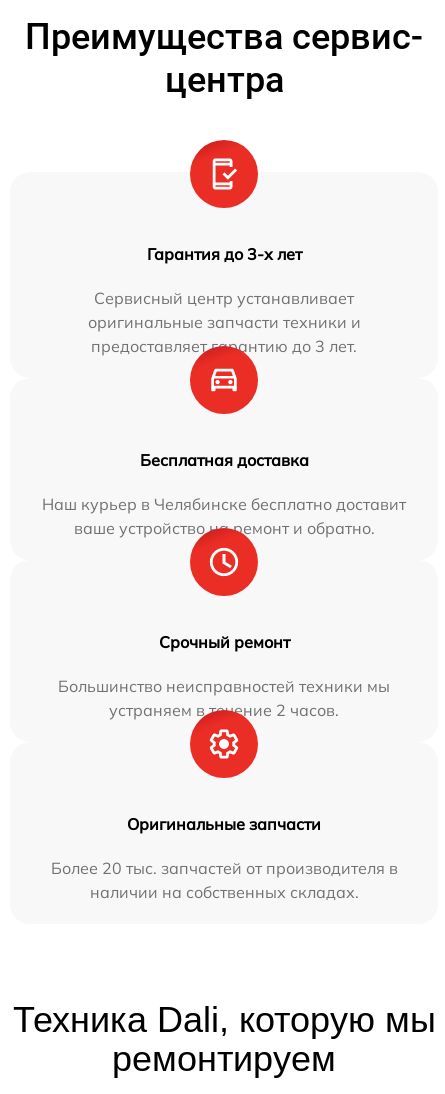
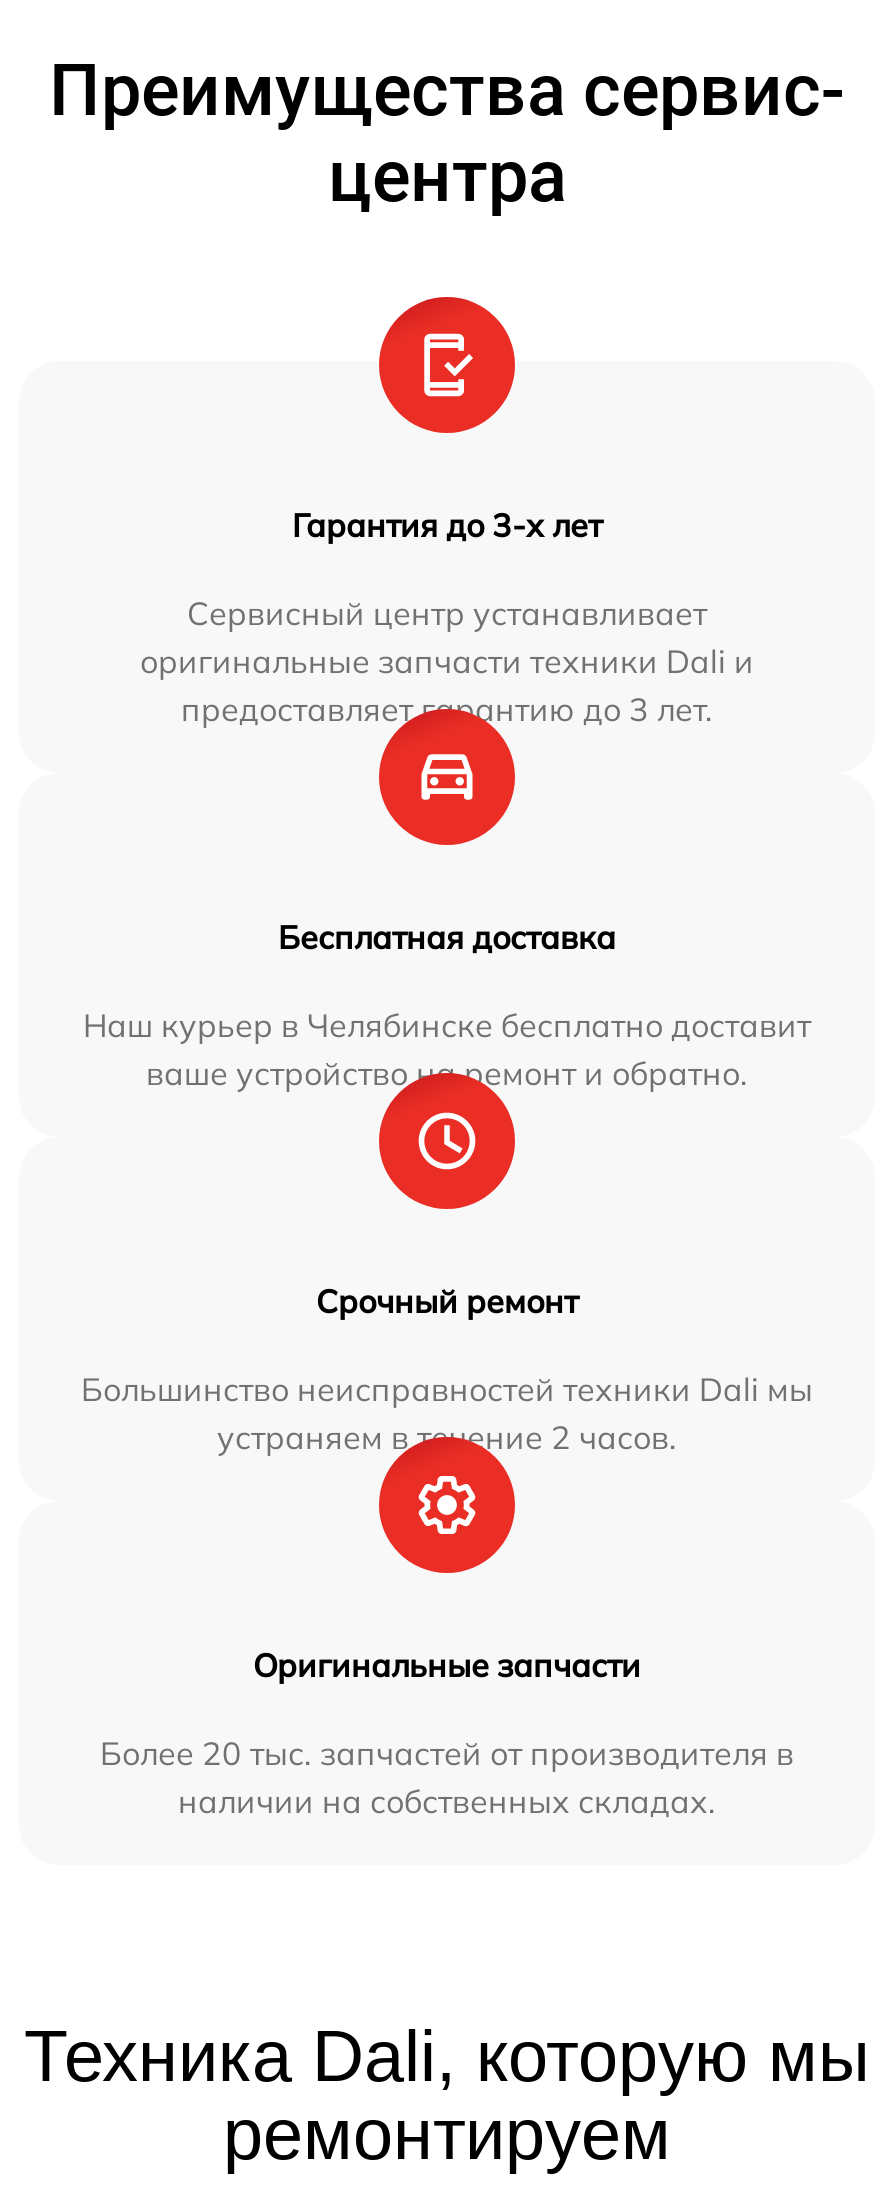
- оригинальные запчасти техники и
+ оригинальные запчасти техники Dali и

- Большинство неисправностей техники мы
+ Большинство неисправностей техники Dali мы
